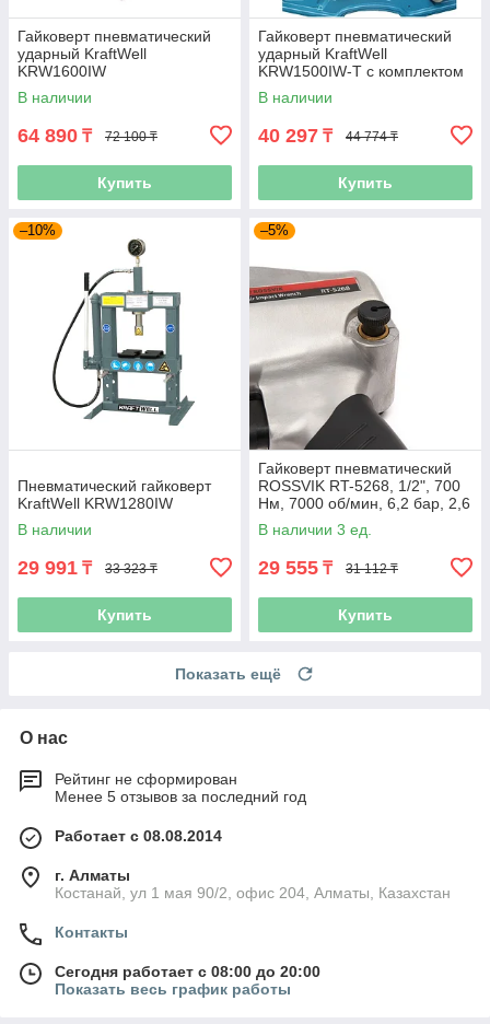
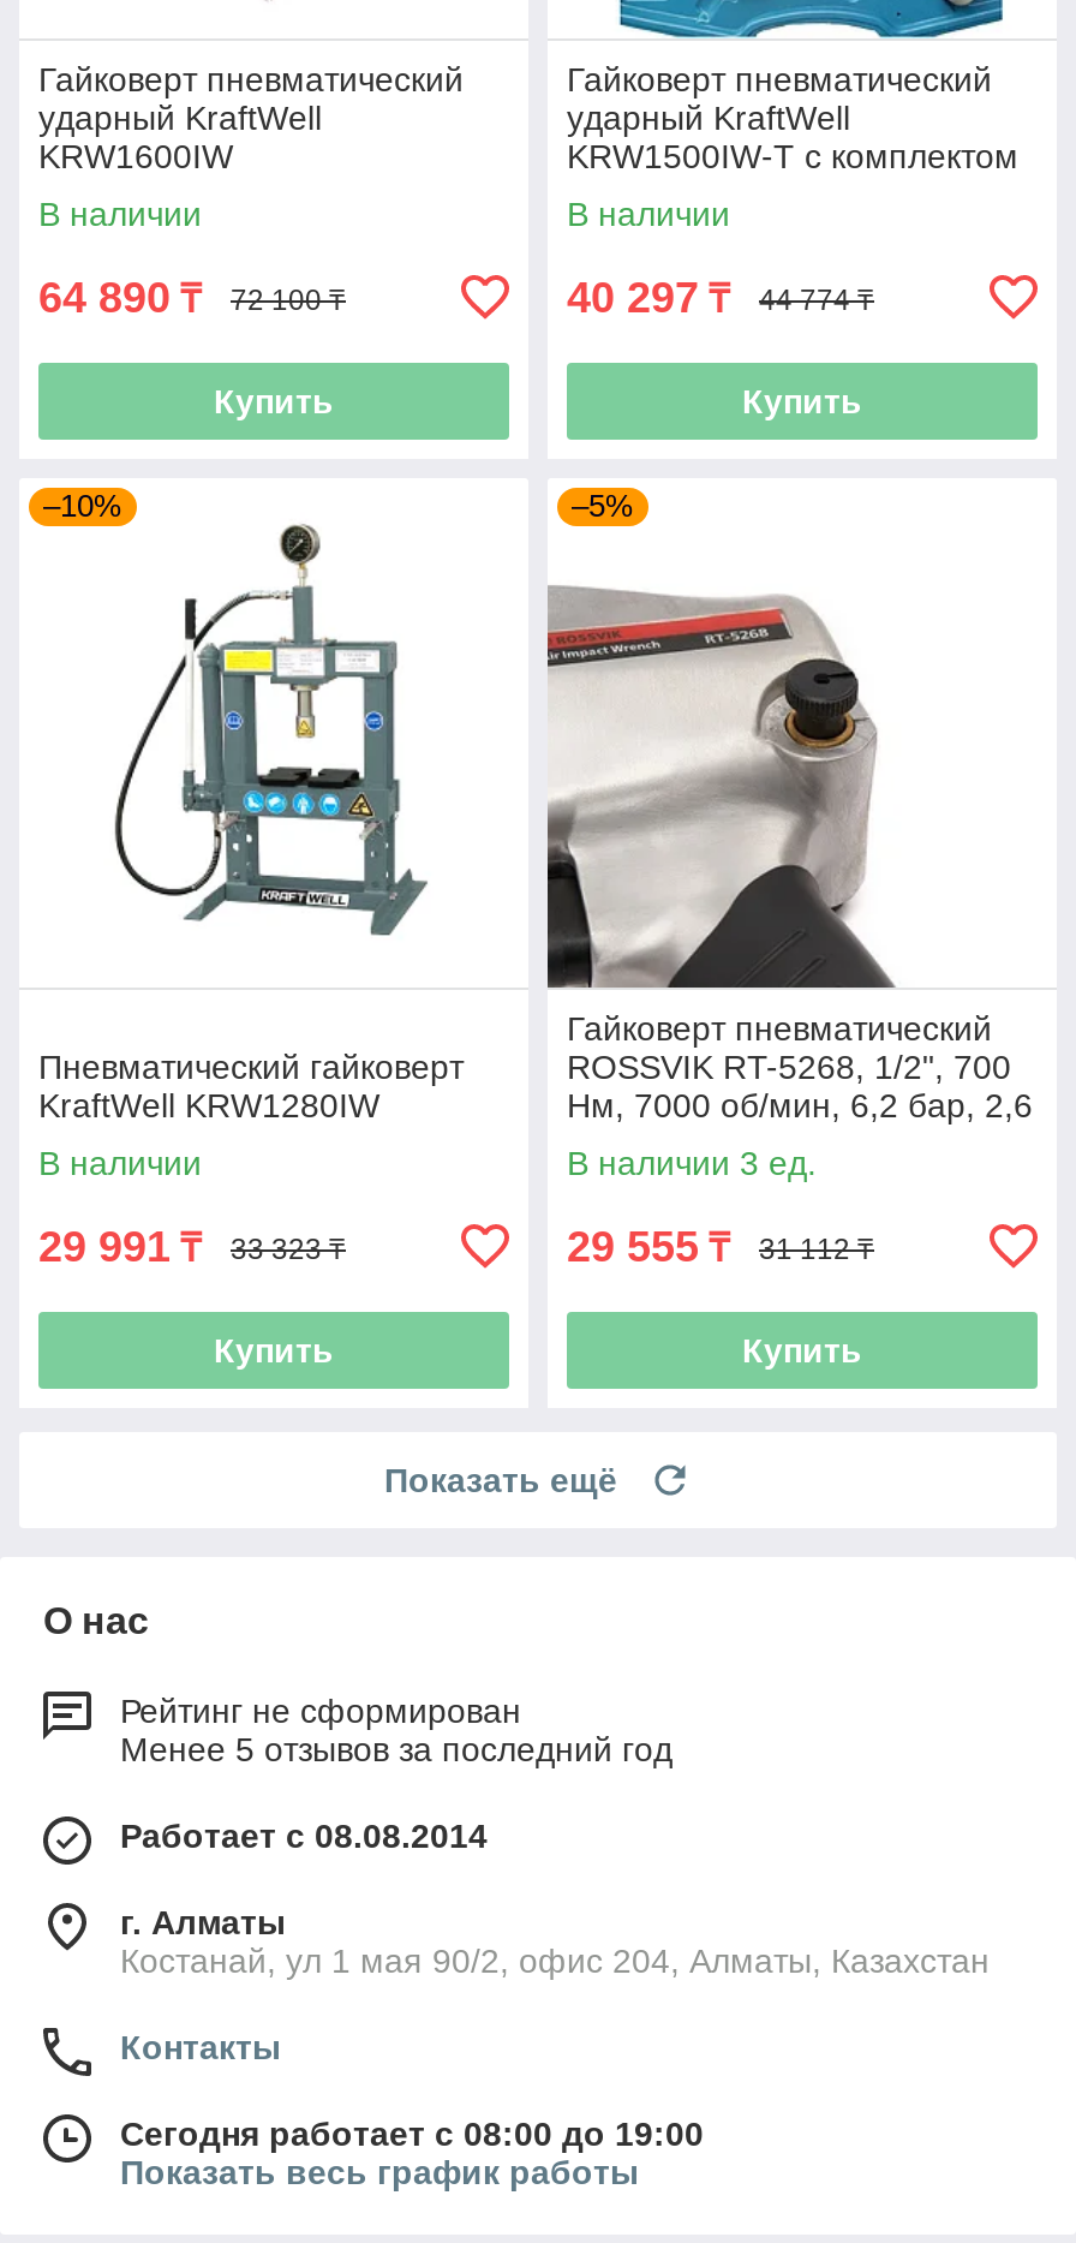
- Сегодня работает с 08:00 до 20:00
+ Сегодня работает с 08:00 до 19:00
